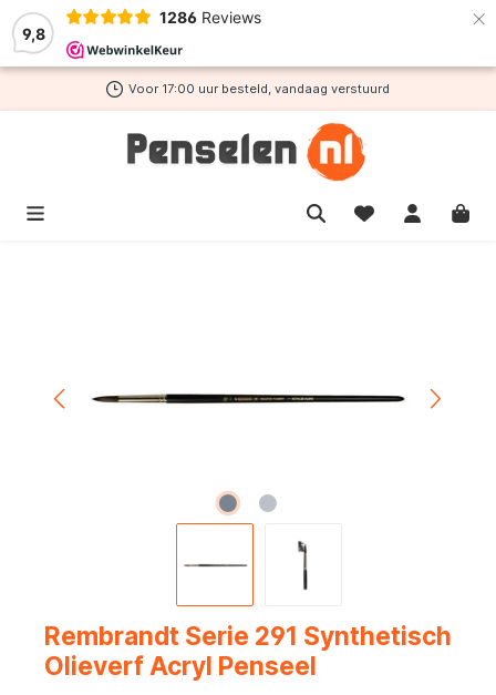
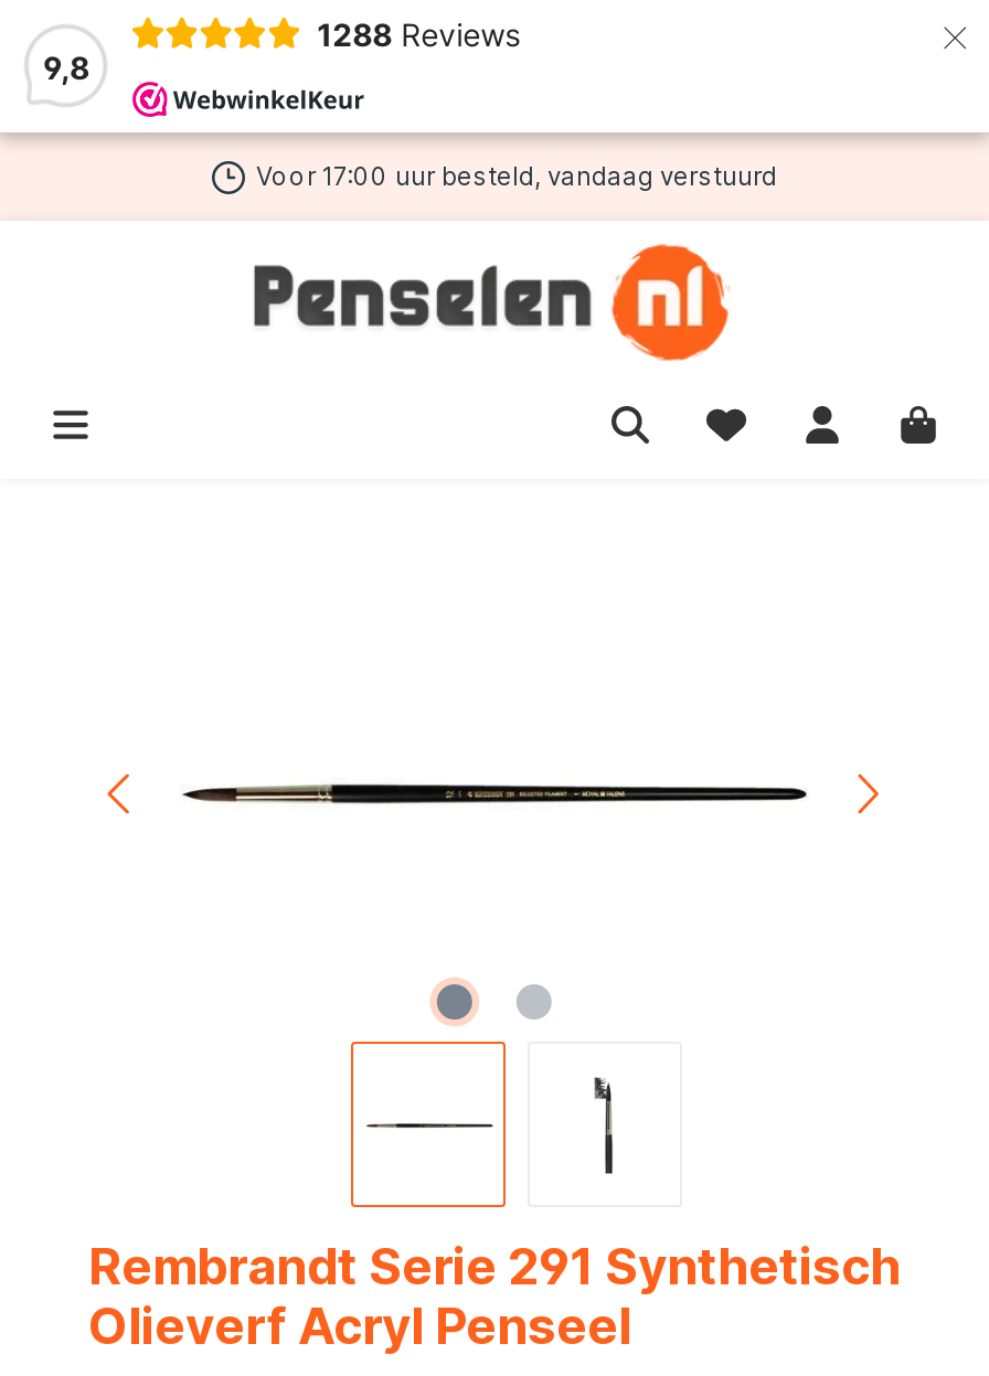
- 1286 Reviews
+ 1288 Reviews
